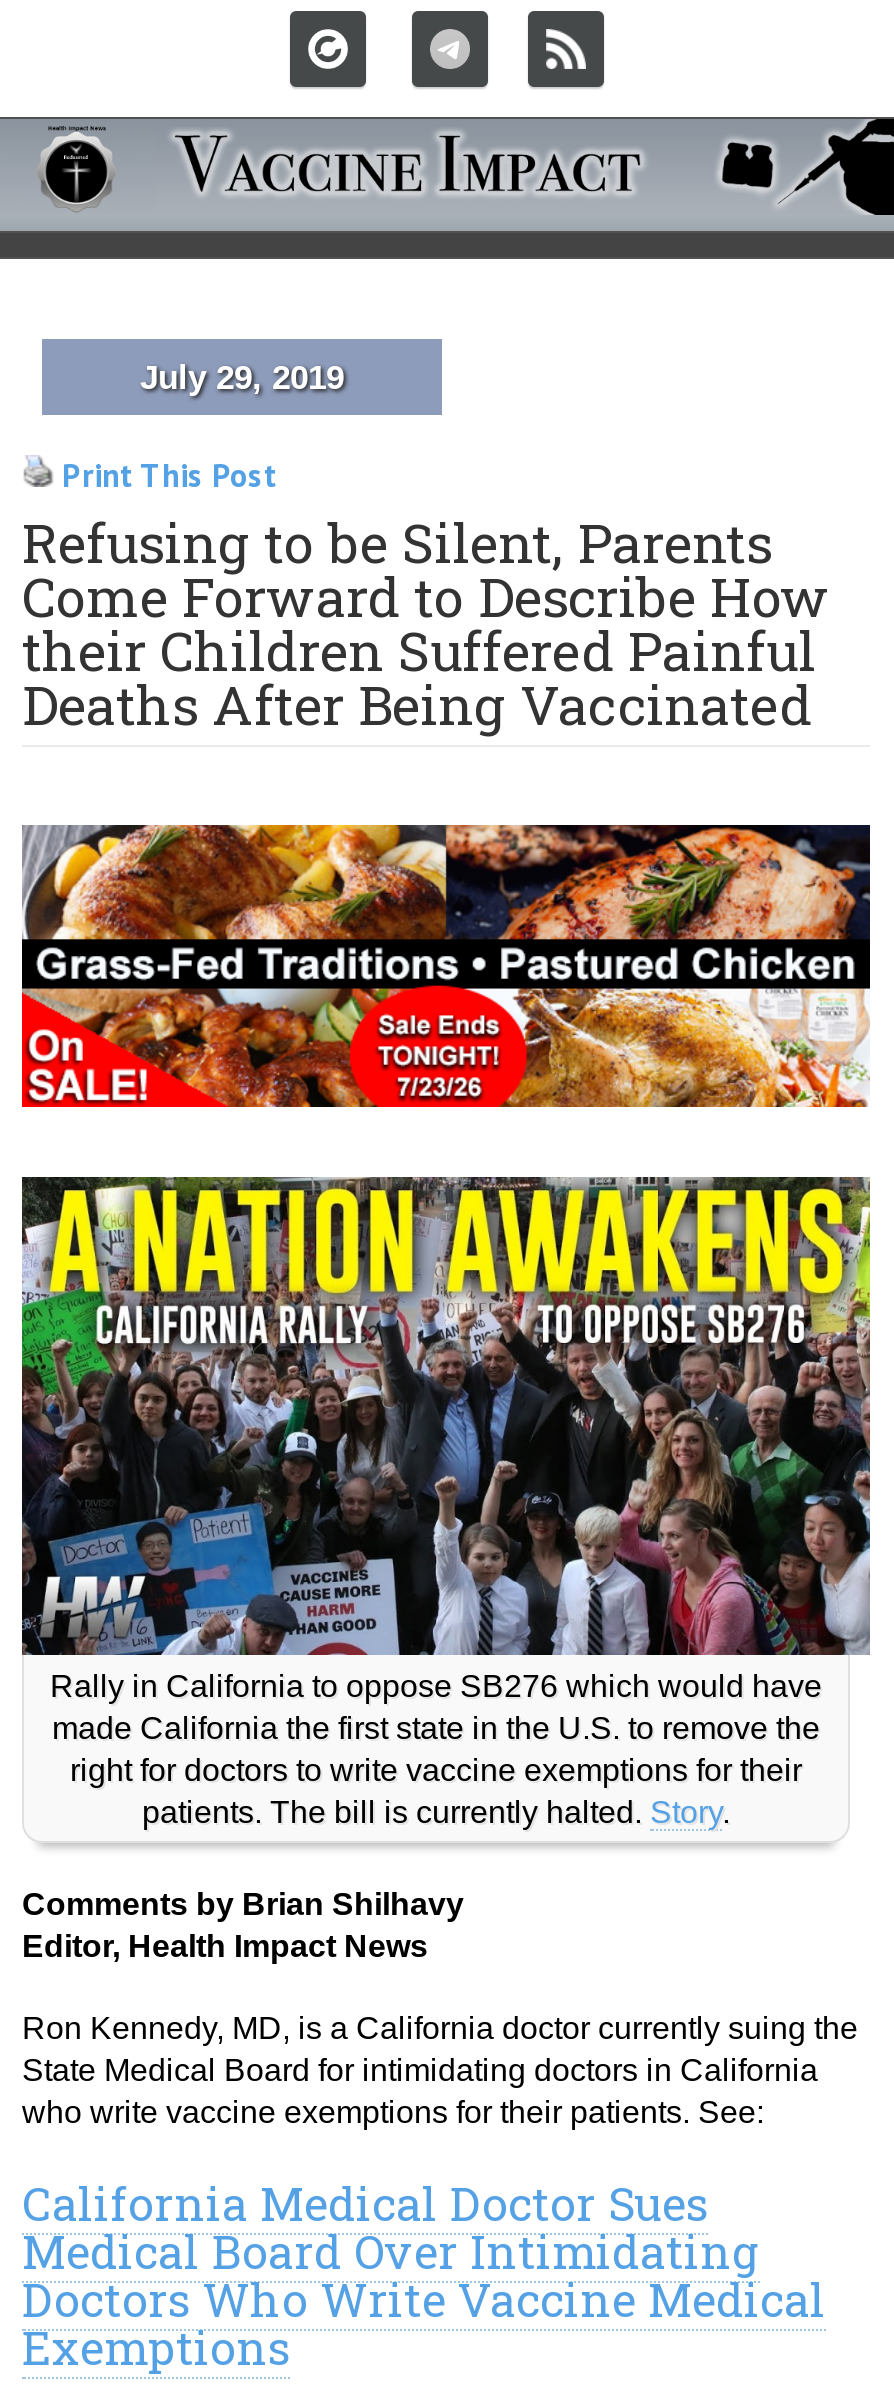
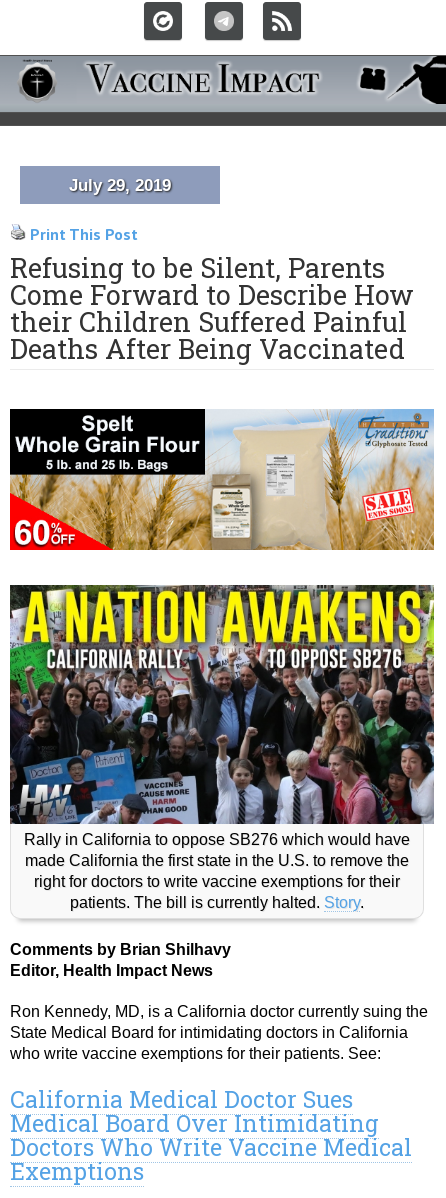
- [image]
+ [image]
